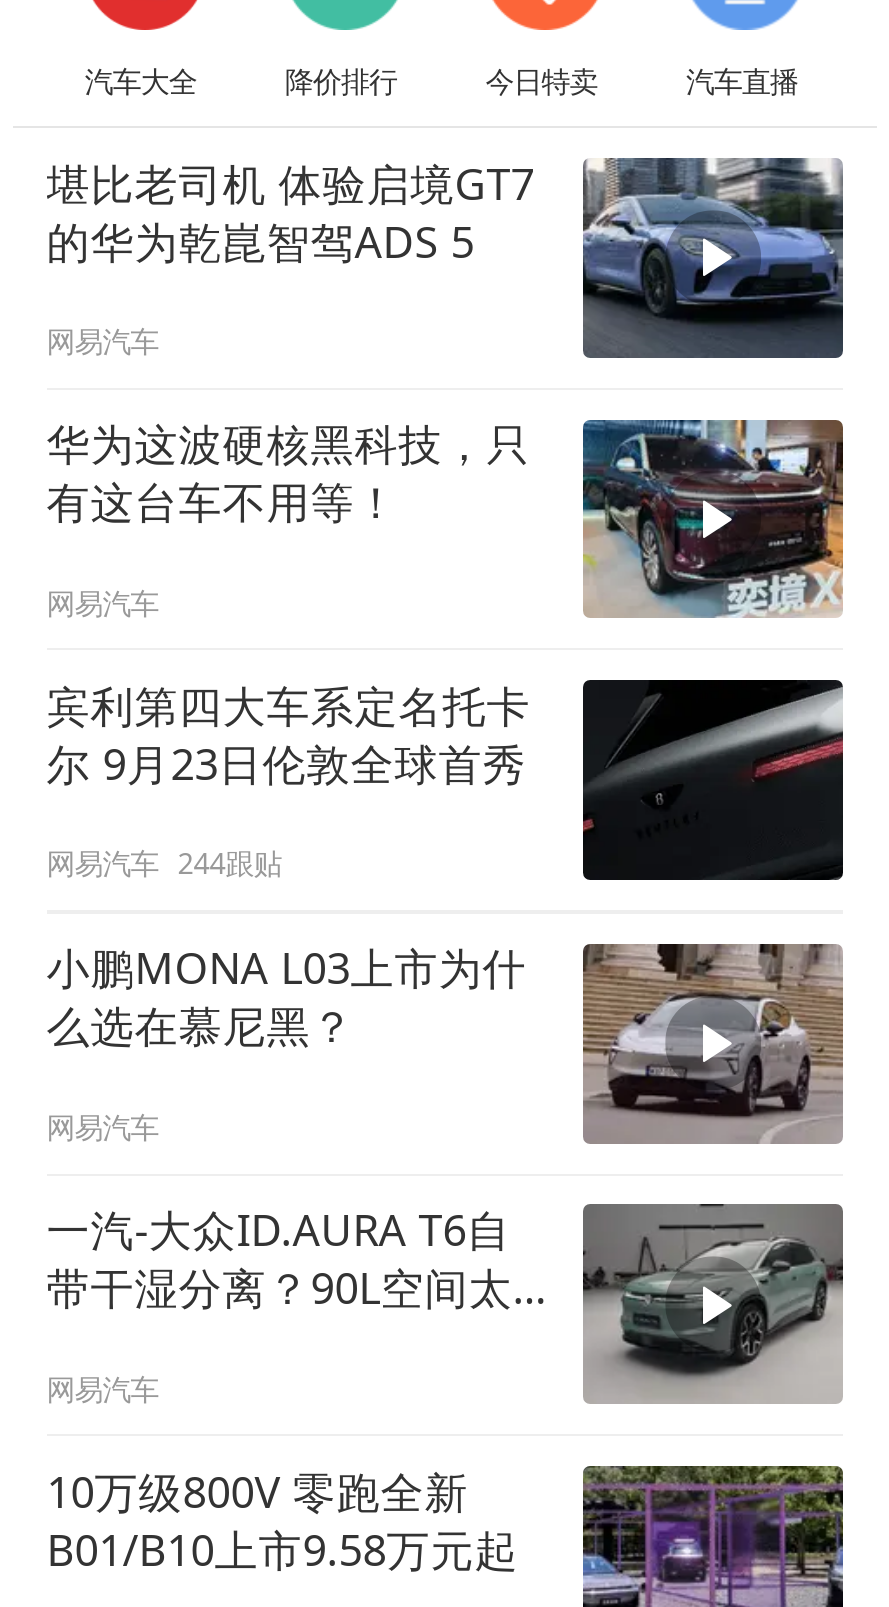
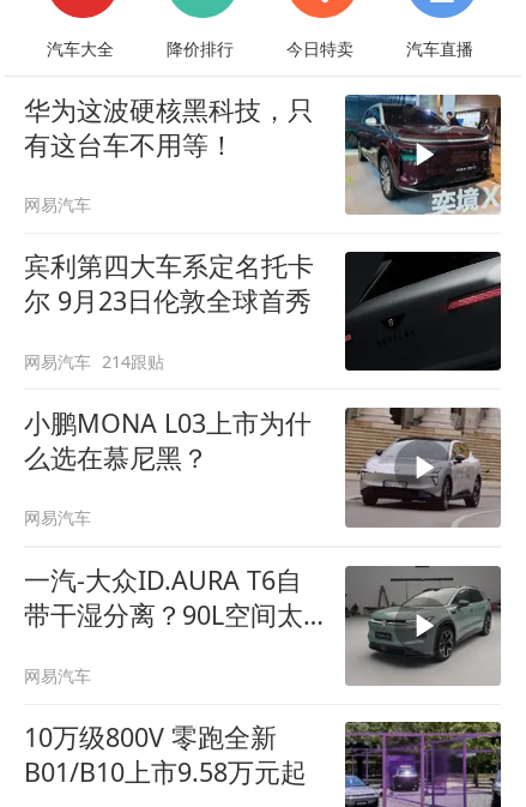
- [image]
- 堪比老司机 体验启境GT7
- 的华为乾崑智驾ADS 5
- 网易汽车

- 网易汽车 244跟贴
+ 网易汽车 214跟贴
